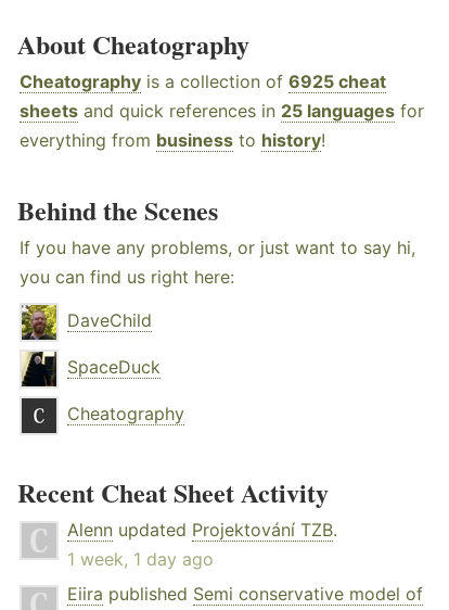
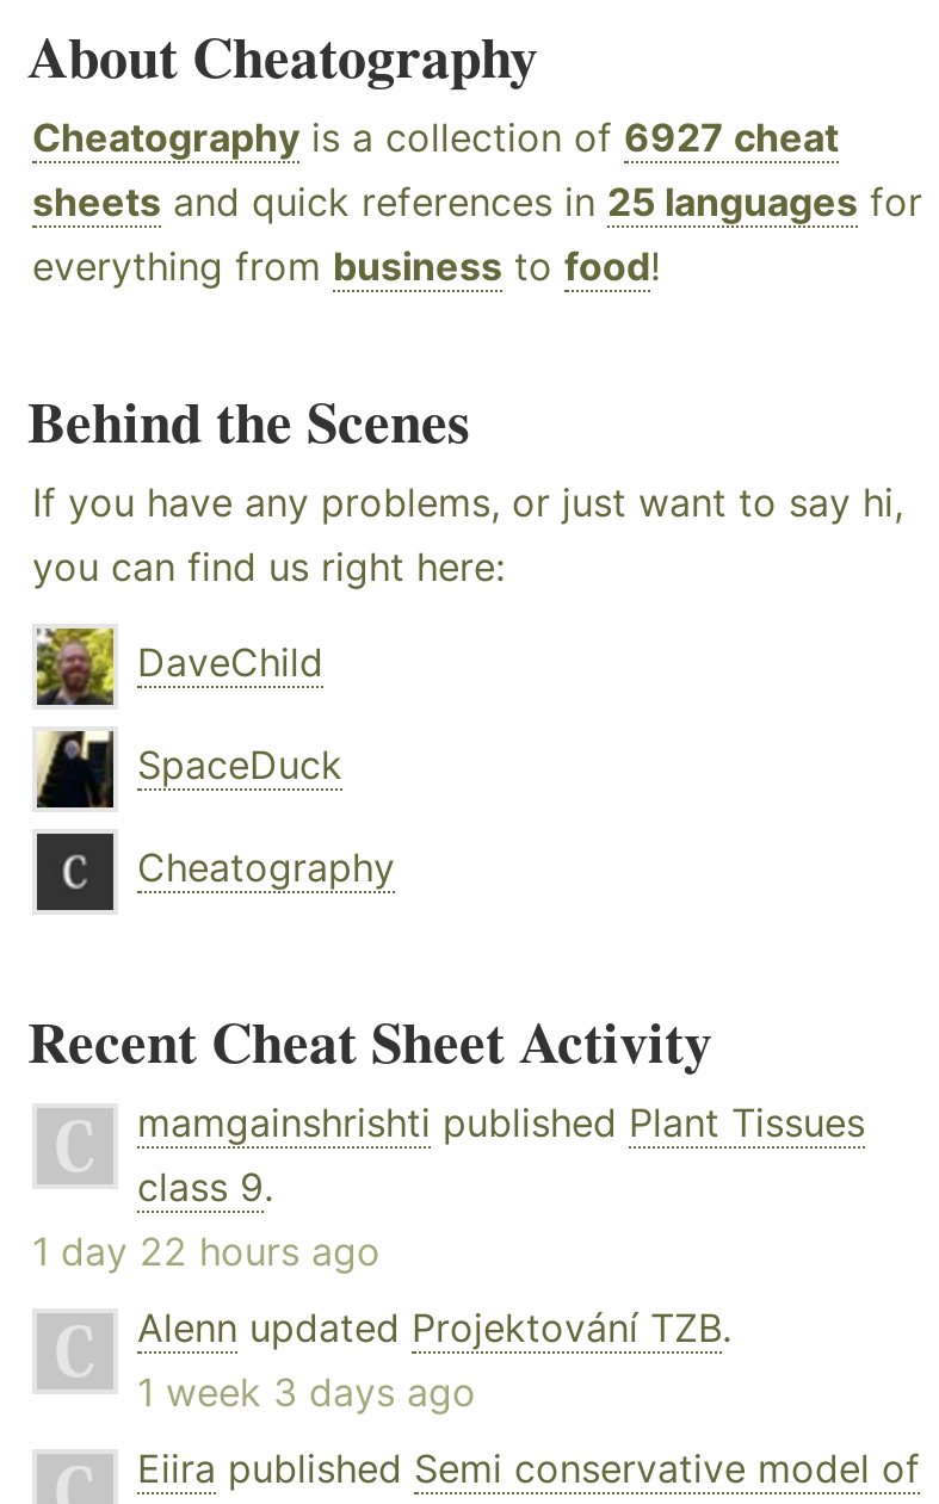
- Cheatography is a collection of 6925 cheat
+ Cheatography is a collection of 6927 cheat

- everything from business to history!
+ everything from business to food!

+ mamgainshrishti published Plant Tissues
+ class 9.
+ 1 day 22 hours ago

- 1 week, 1 day ago
+ 1 week 3 days ago
